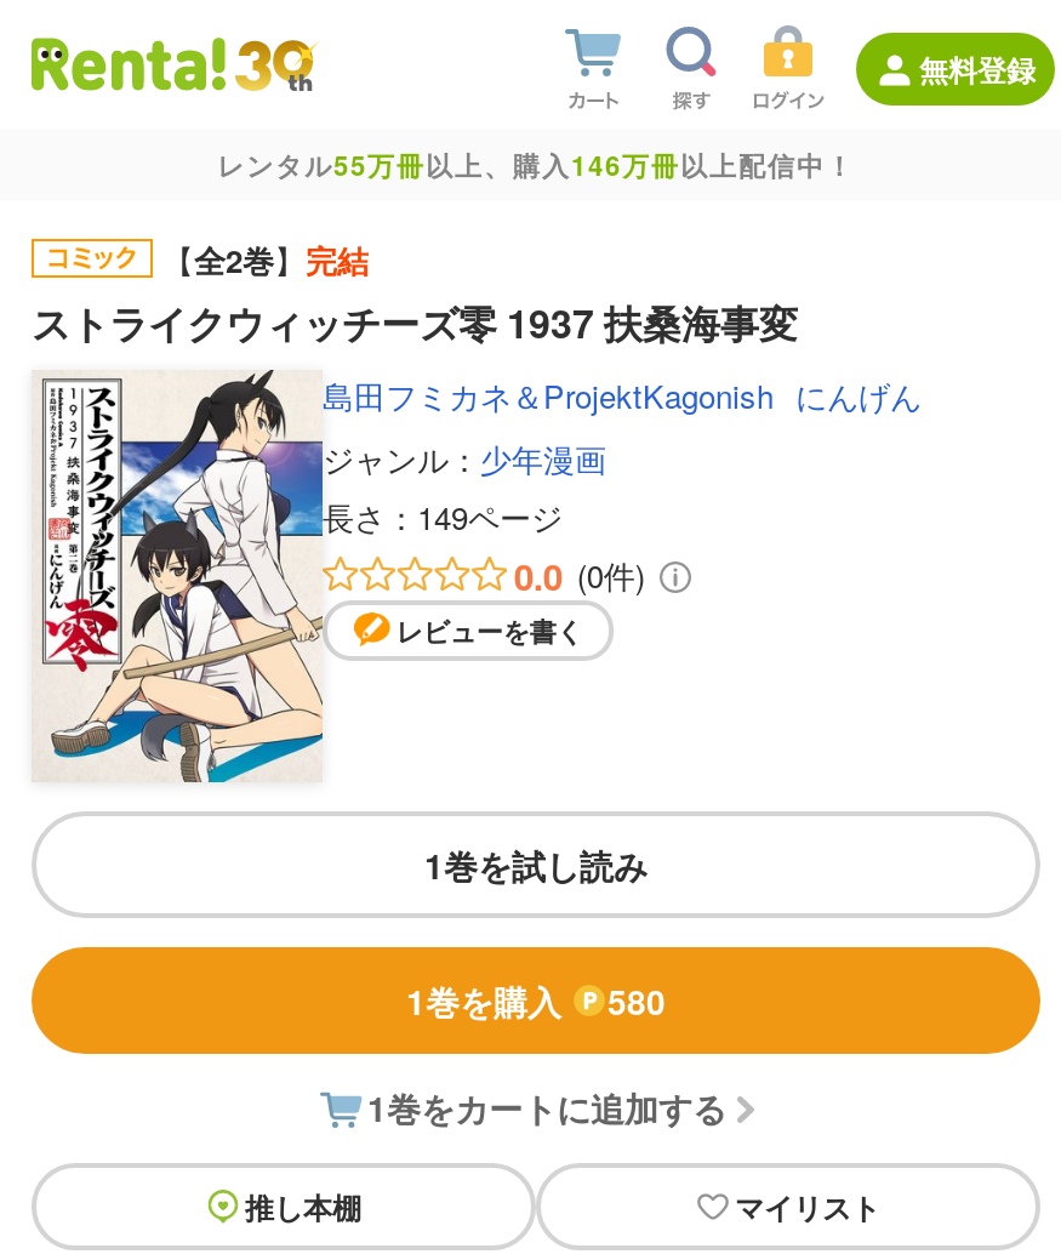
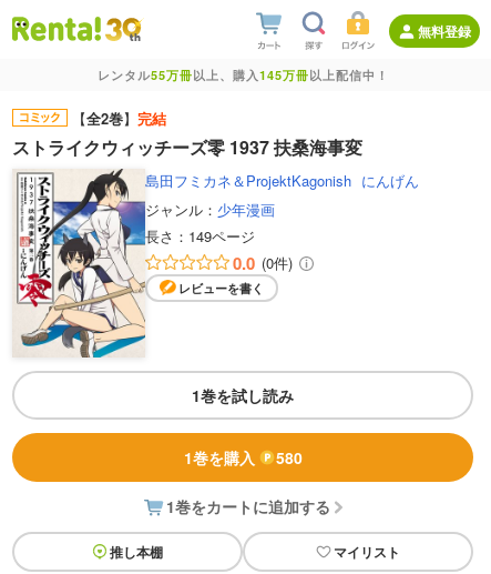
- レンタル55万冊以上、購入146万冊以上配信中！
+ レンタル55万冊以上、購入145万冊以上配信中！
